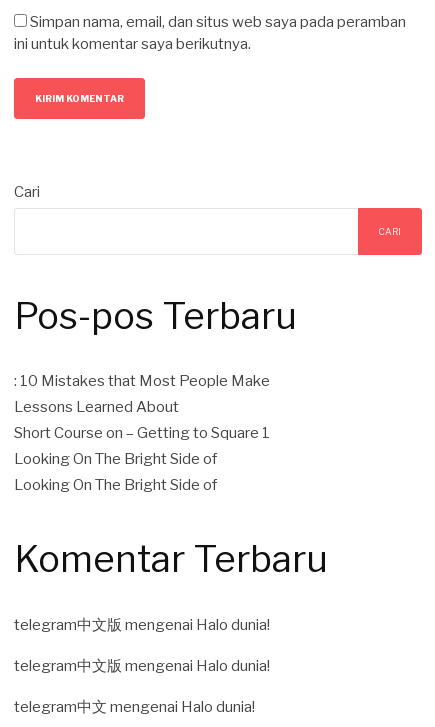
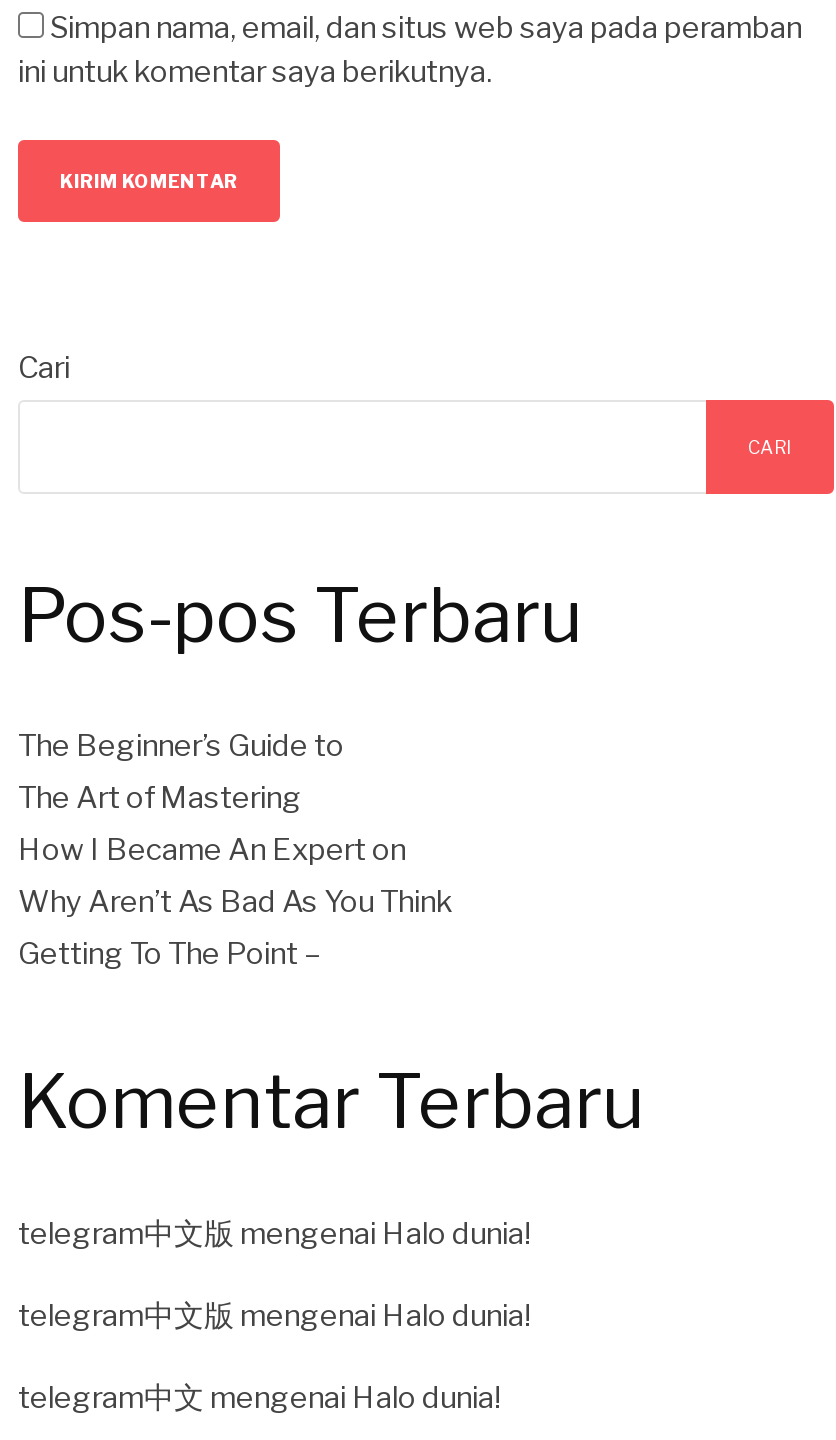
- : 10 Mistakes that Most People Make
- Lessons Learned About
- Short Course on – Getting to Square 1
- Looking On The Bright Side of
- Looking On The Bright Side of
+ The Beginner’s Guide to
+ The Art of Mastering
+ How I Became An Expert on
+ Why Aren’t As Bad As You Think
+ Getting To The Point –
